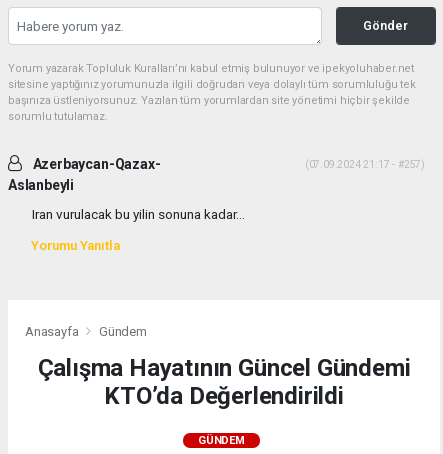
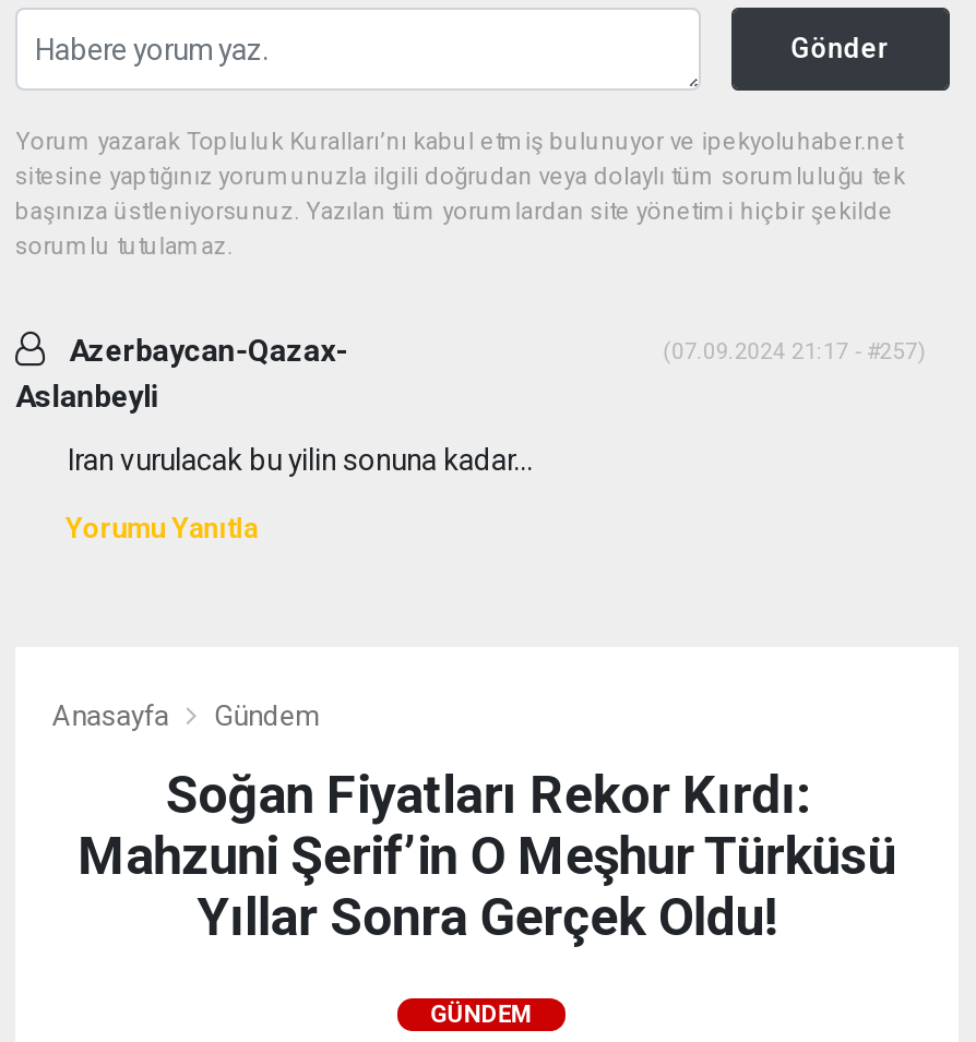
- Çalışma Hayatının Güncel Gündemi
- KTO’da Değerlendirildi
+ Soğan Fiyatları Rekor Kırdı:
+ Mahzuni Şerif’in O Meşhur Türküsü
+ Yıllar Sonra Gerçek Oldu!
